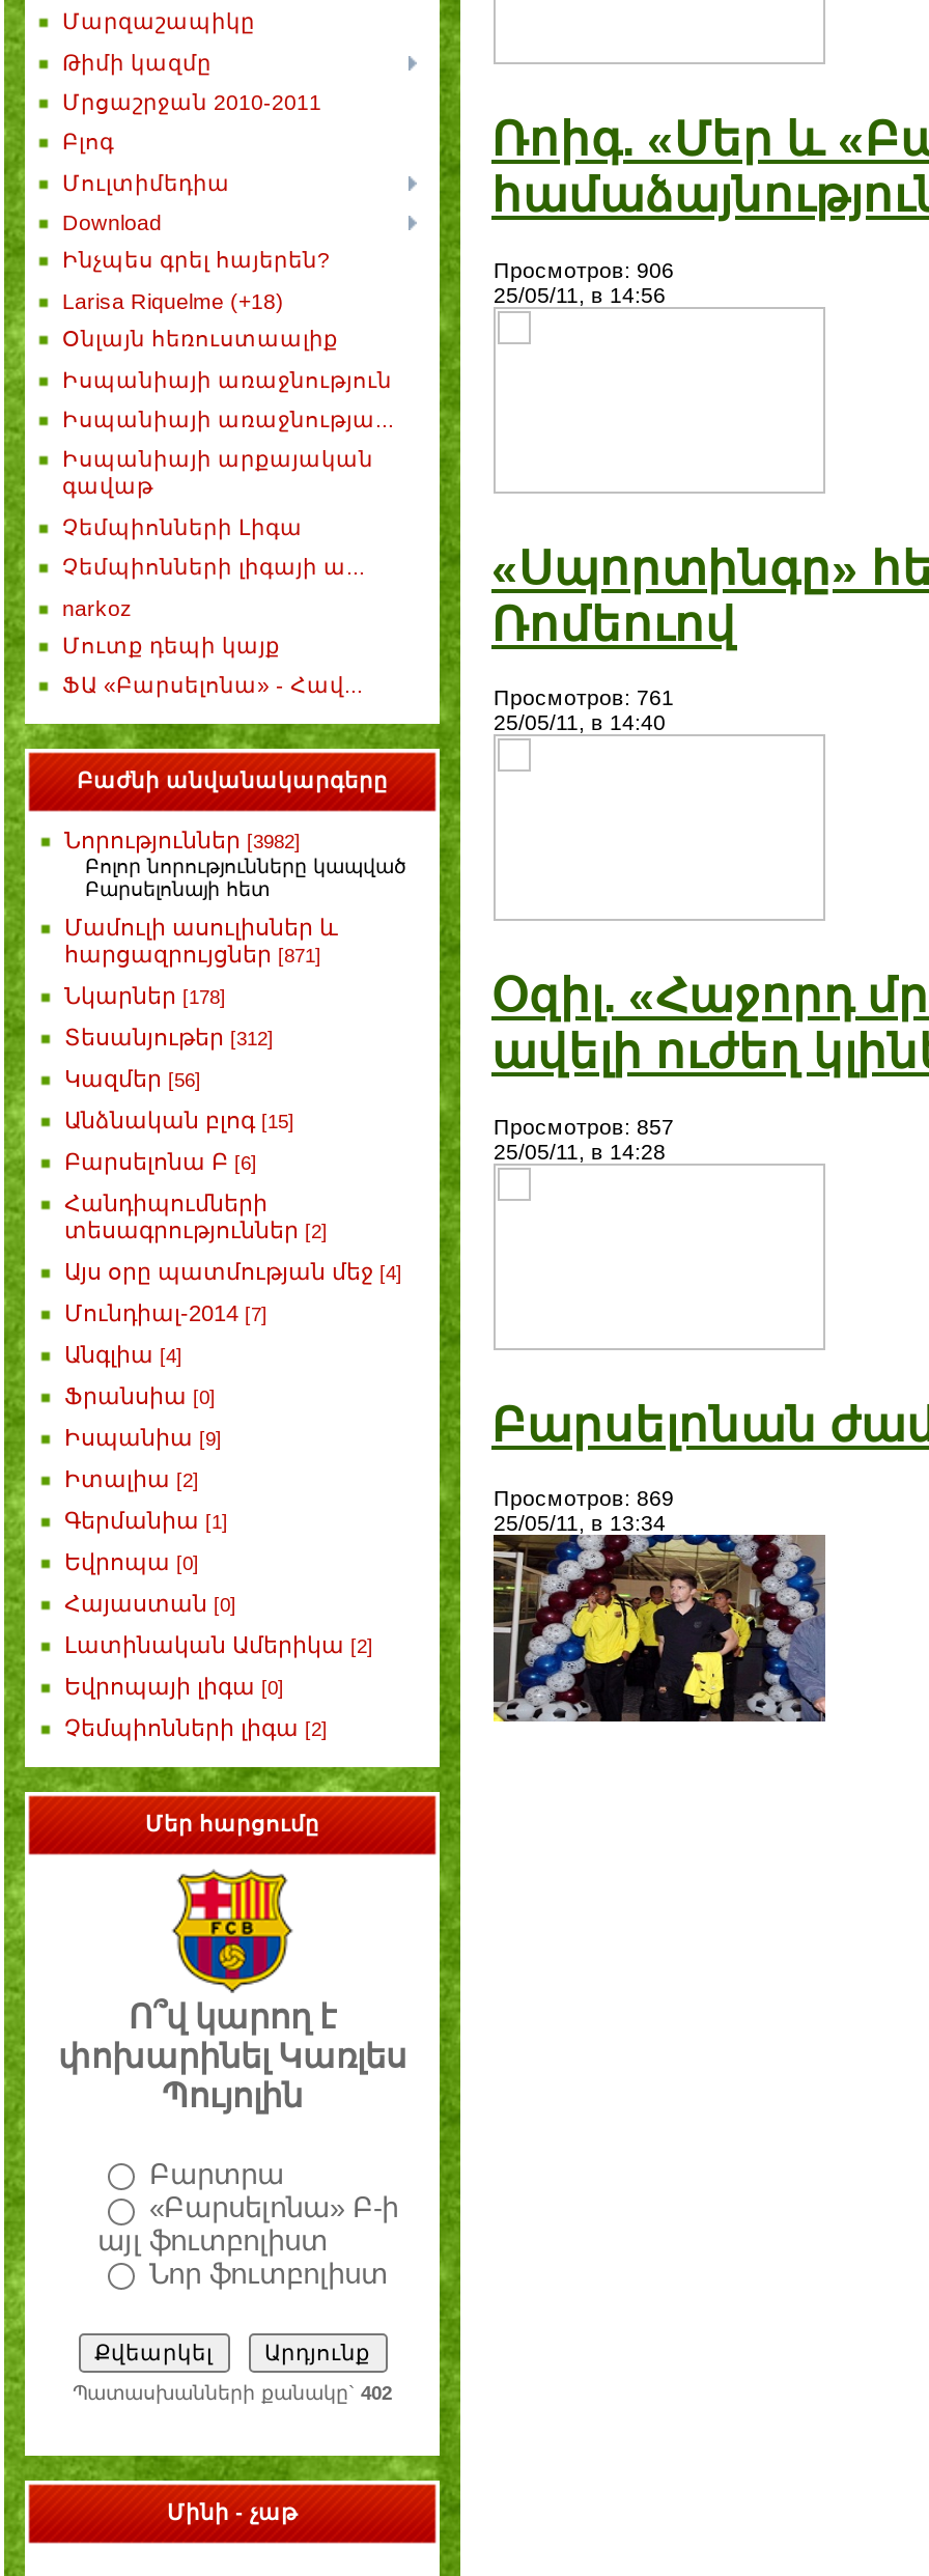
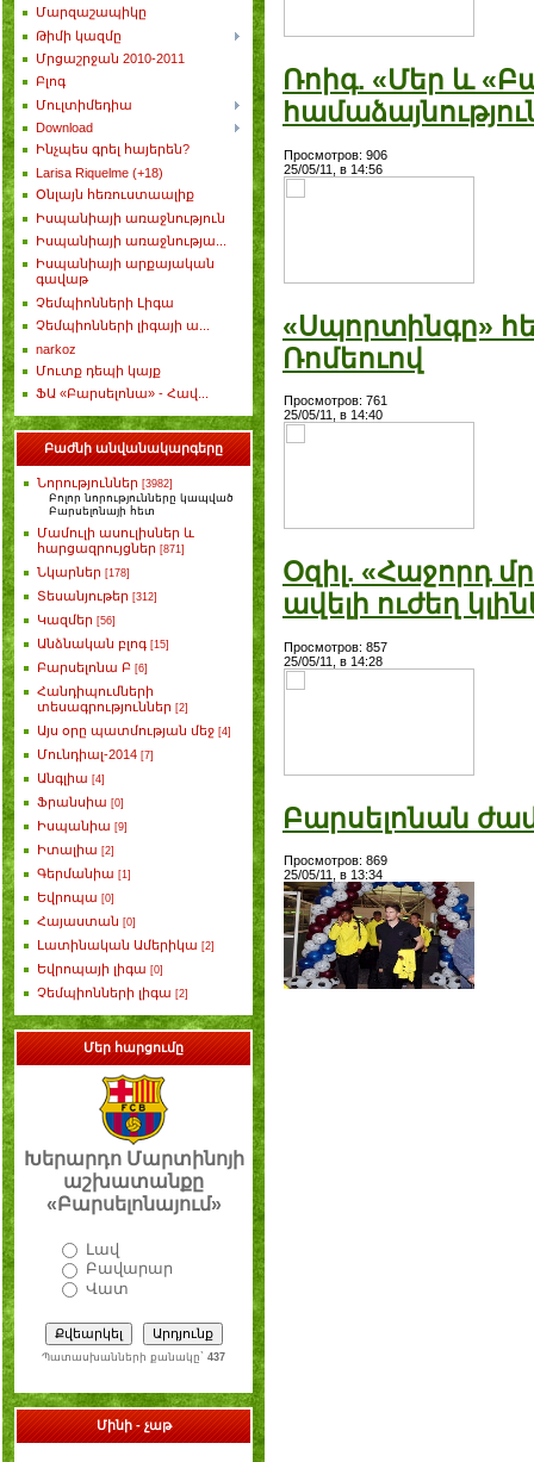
- Ո՞վ կարող է
- փոխարինել Կառլես
- Պույոլին
+ Խերարդո Մարտինոյի
+ աշխատանքը
+ «Բարսելոնայում»

- Բարտրա
- «Բարսելոնա» Բ-ի
- այլ ֆուտբոլիստ
- Նոր ֆուտբոլիստ
+ Լավ
+ Բավարար
+ Վատ

- Պատասխանների քանակը` 402
+ Պատասխանների քանակը` 437
